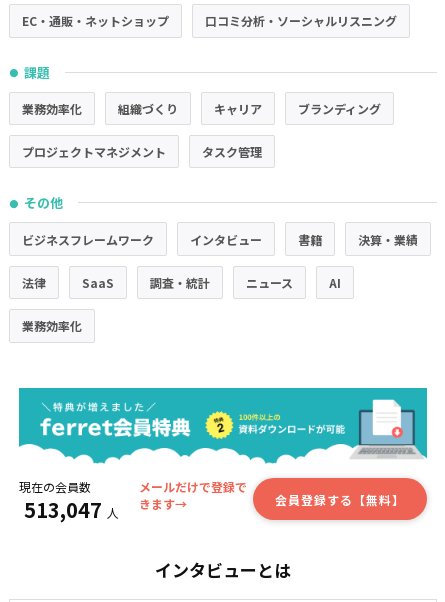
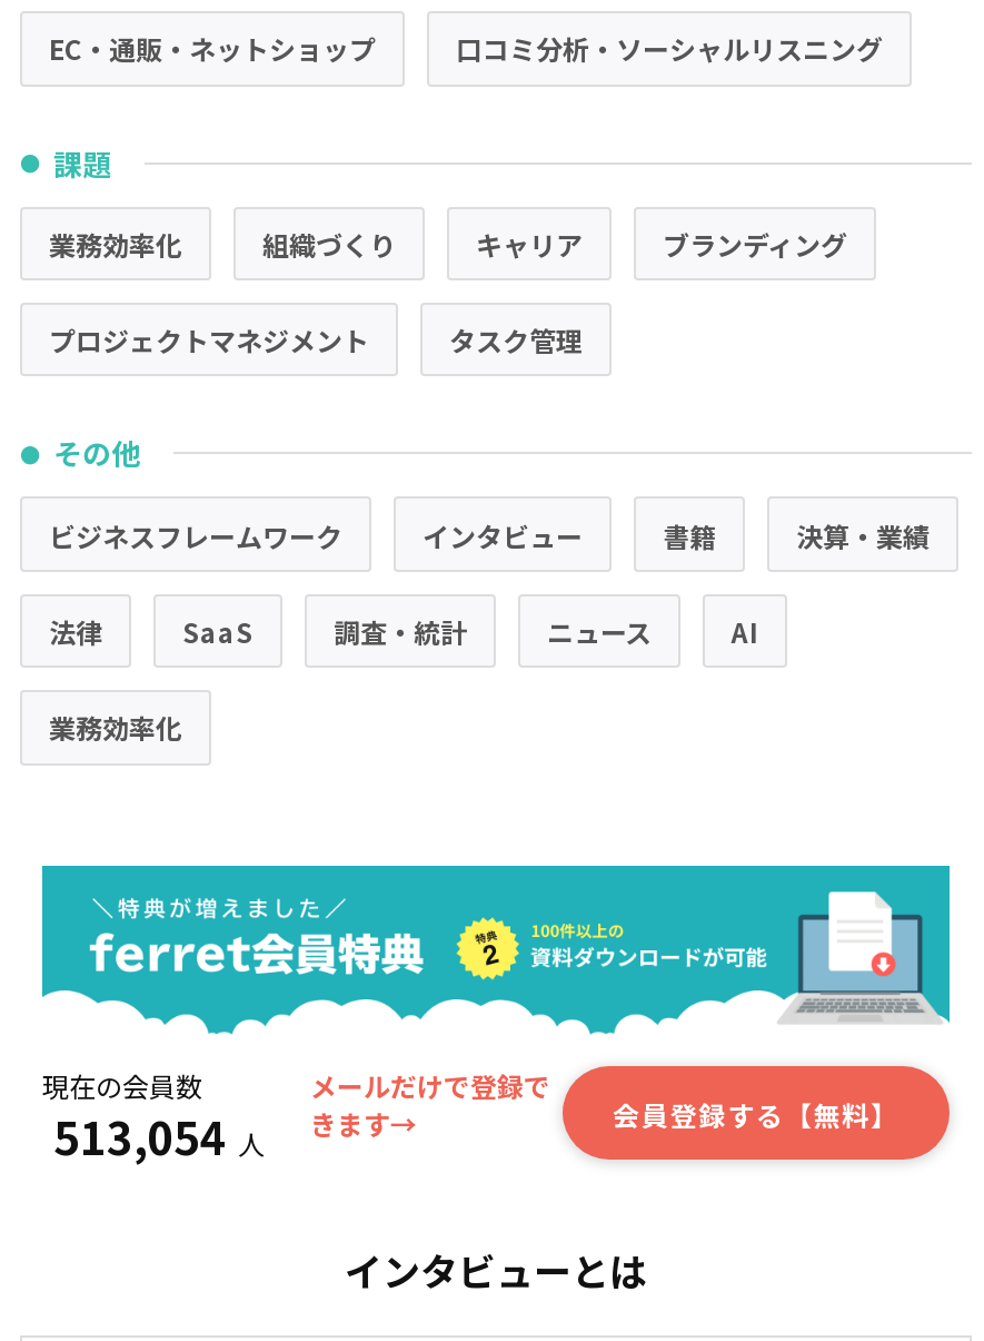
- 513,047 人
+ 513,054 人
